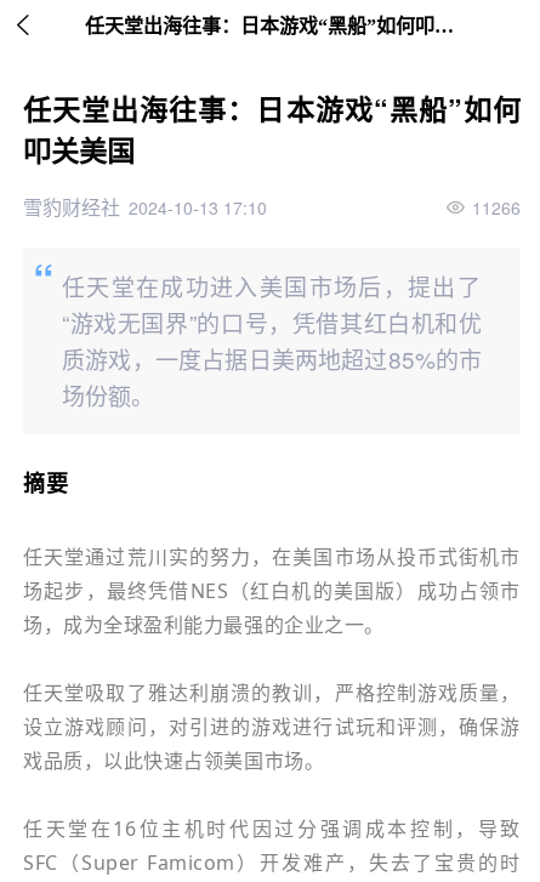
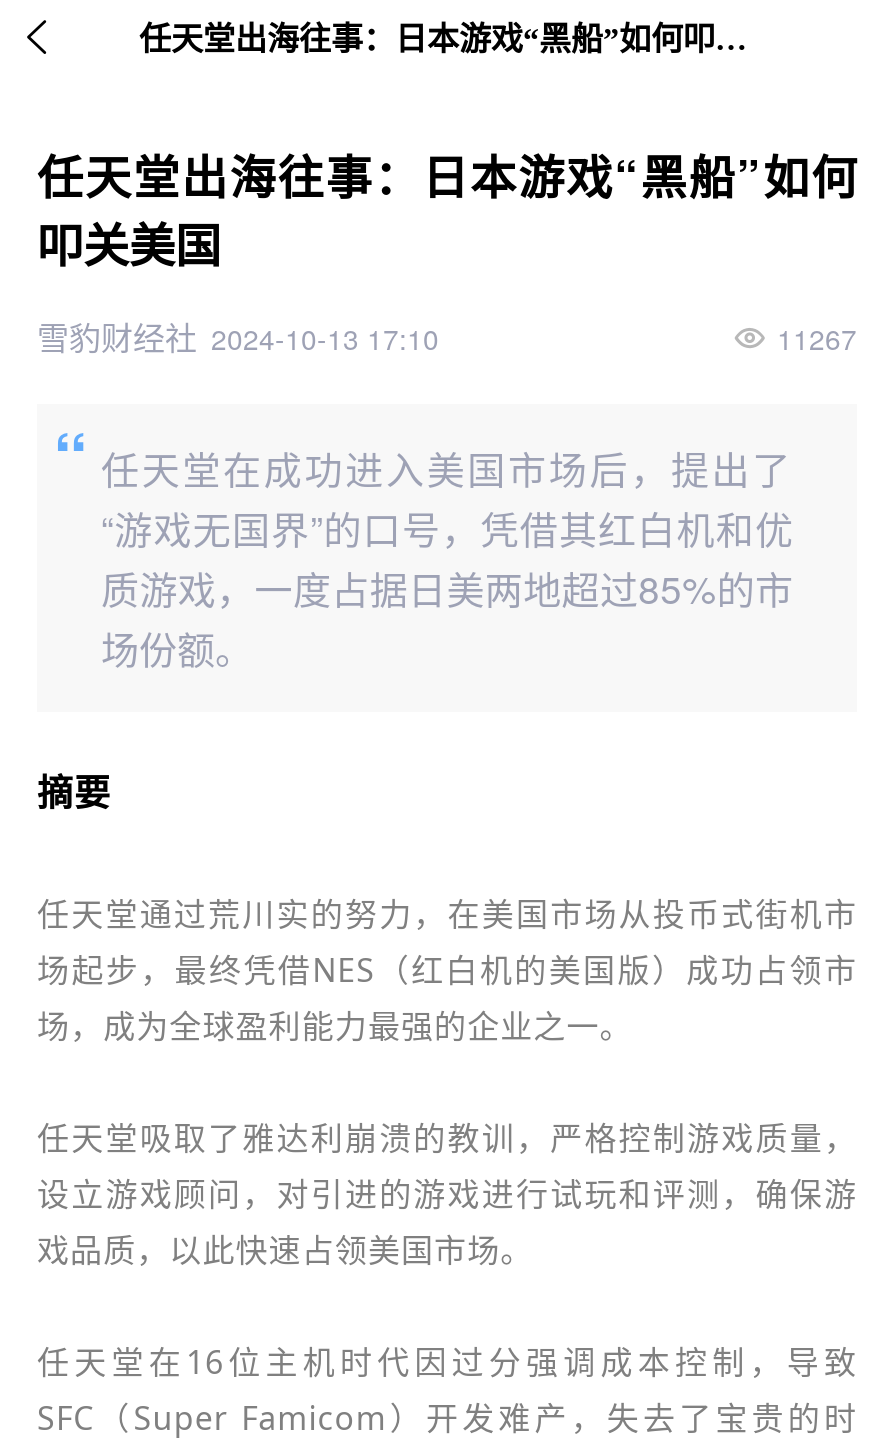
- 11266
+ 11267
